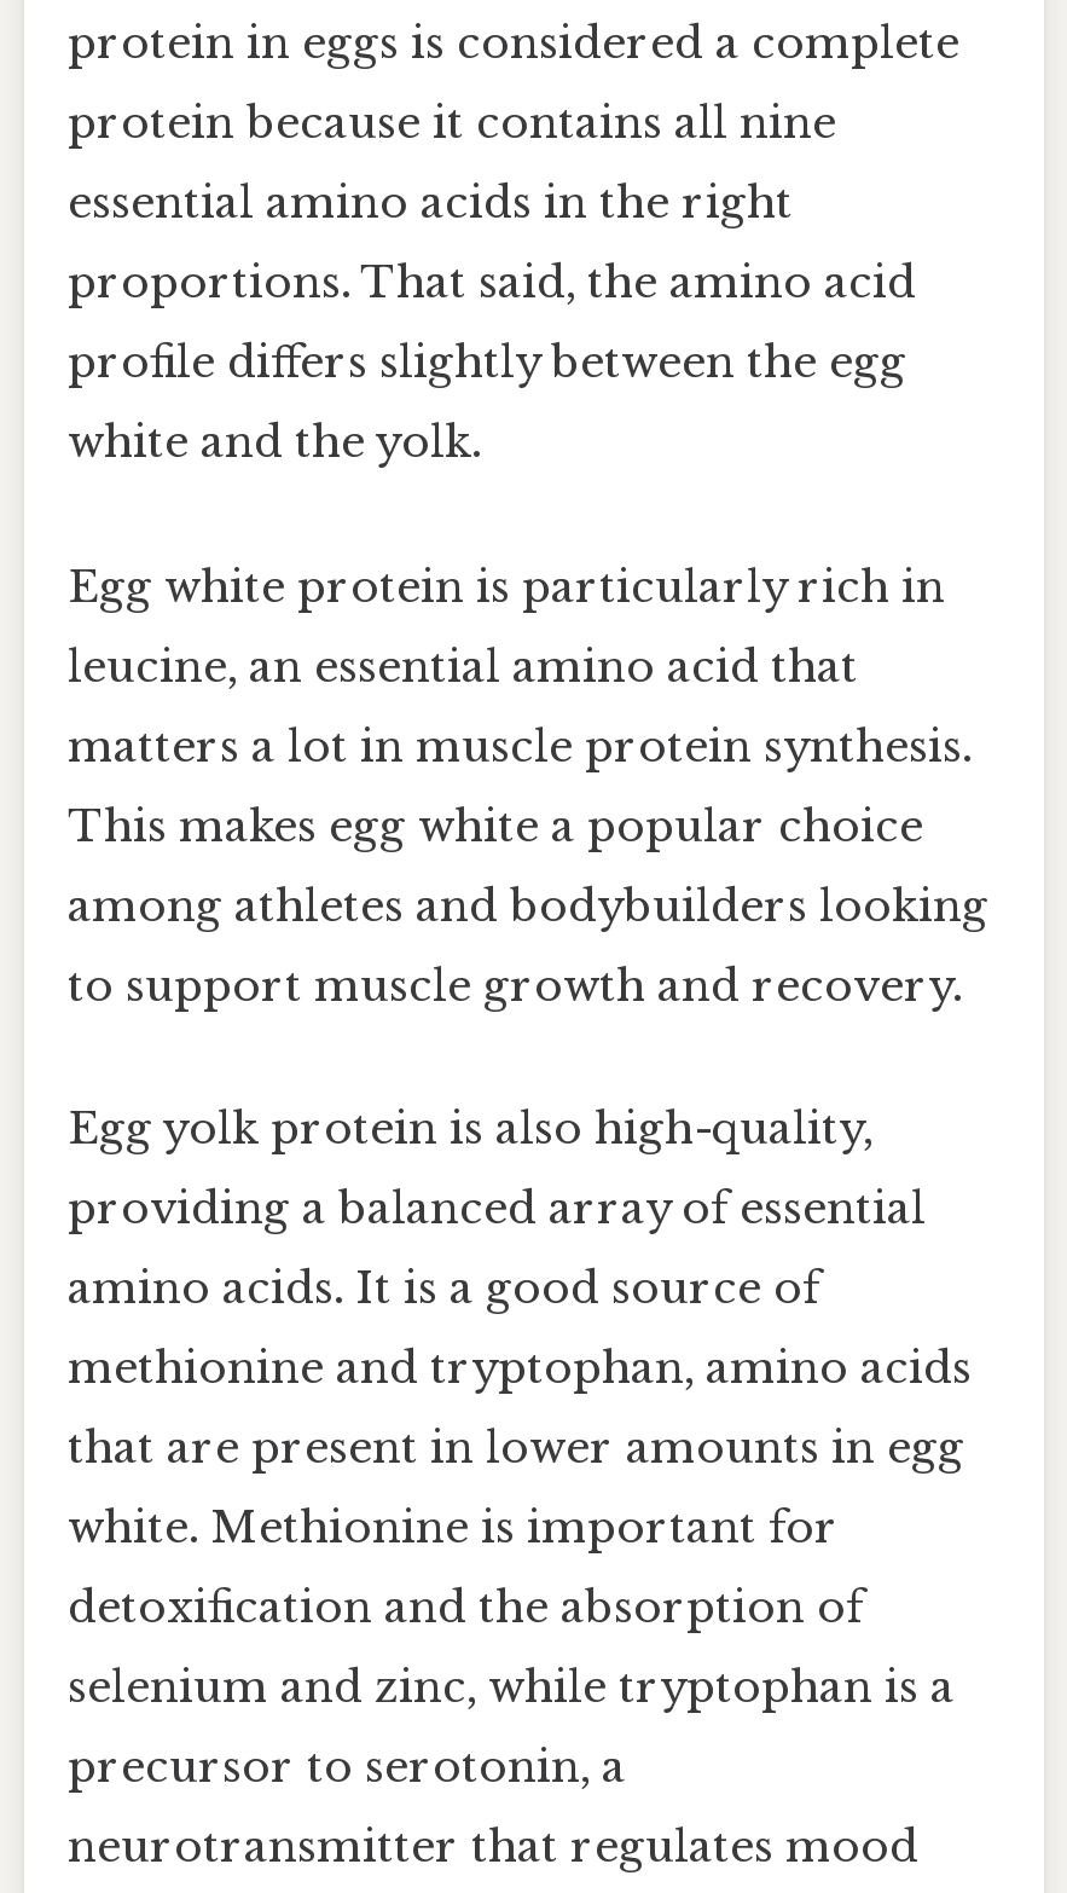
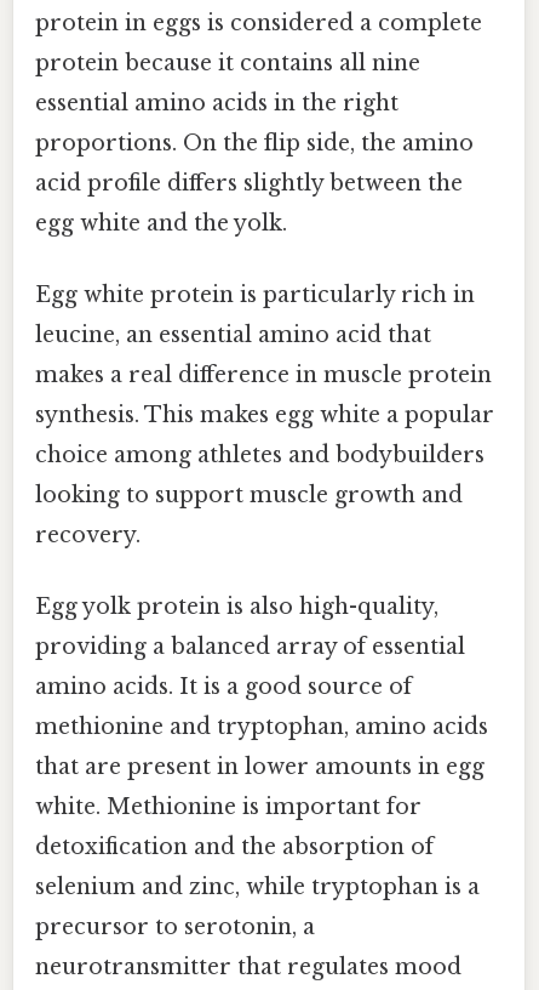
- proportions. That said, the amino acid
+ proportions. On the flip side, the amino

- profile differs slightly between the egg
+ acid profile differs slightly between the

- white and the yolk.
+ egg white and the yolk.

- matters a lot in muscle protein synthesis.
- This makes egg white a popular choice
- among athletes and bodybuilders looking
- to support muscle growth and recovery.
+ makes a real difference in muscle protein
+ synthesis. This makes egg white a popular
+ choice among athletes and bodybuilders
+ looking to support muscle growth and
+ recovery.
